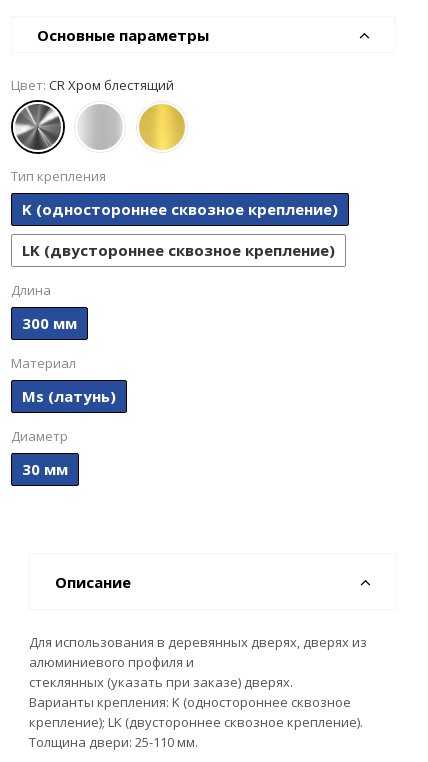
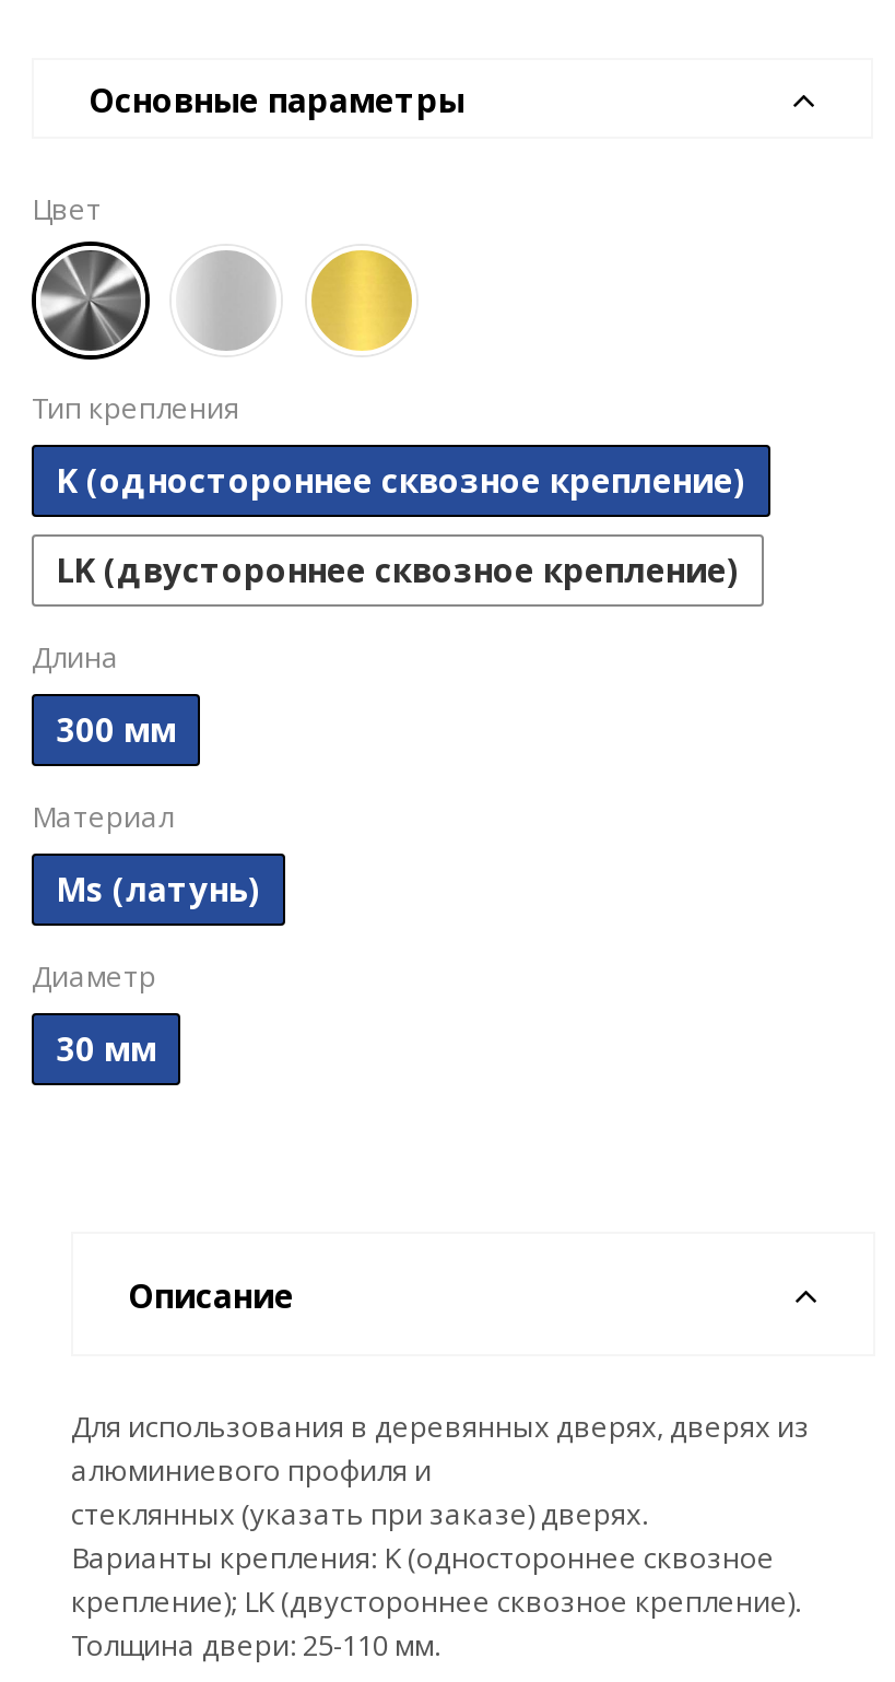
- Цвет: CR Хром блестящий
+ Цвет
